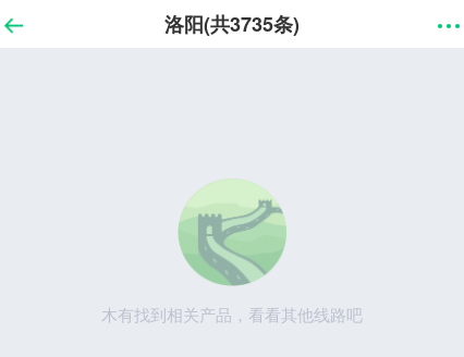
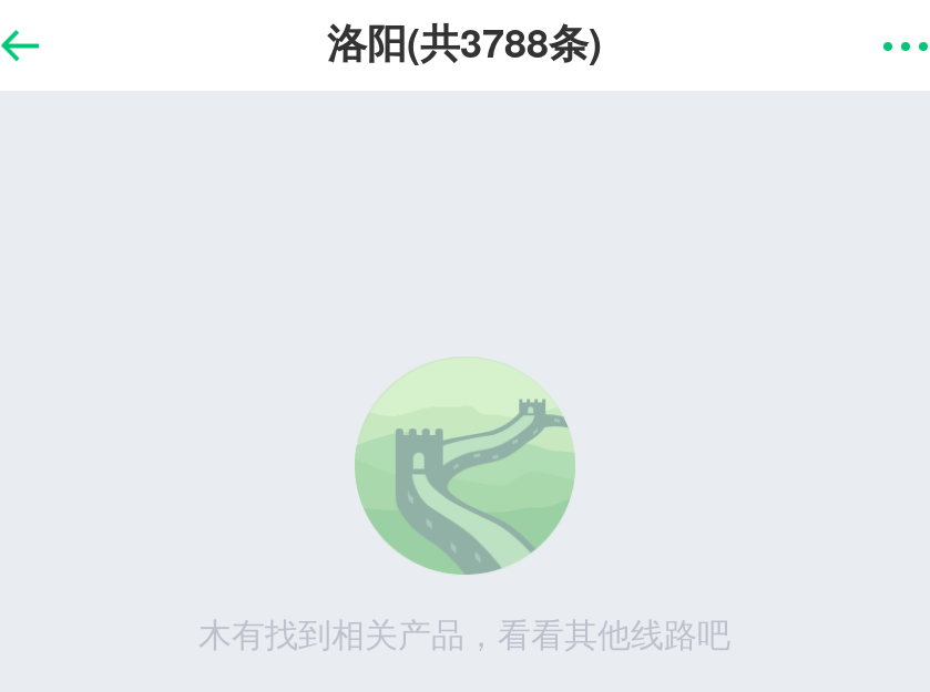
- 洛阳(共3735条)
+ 洛阳(共3788条)
